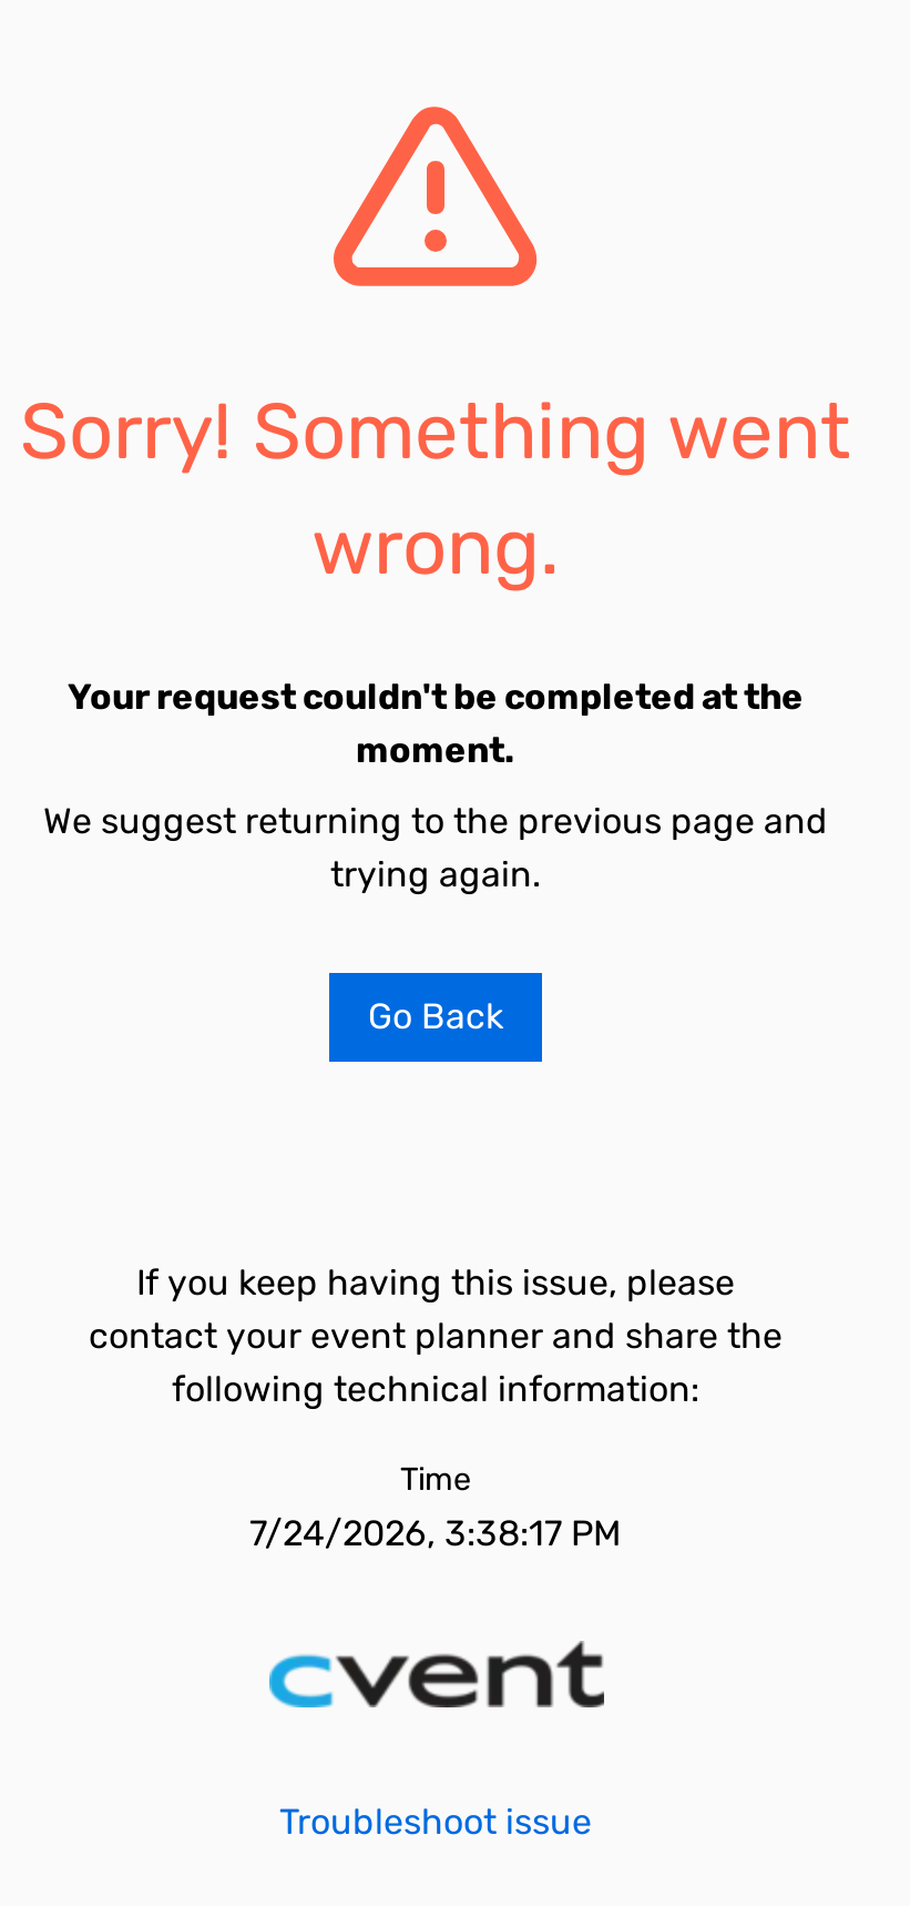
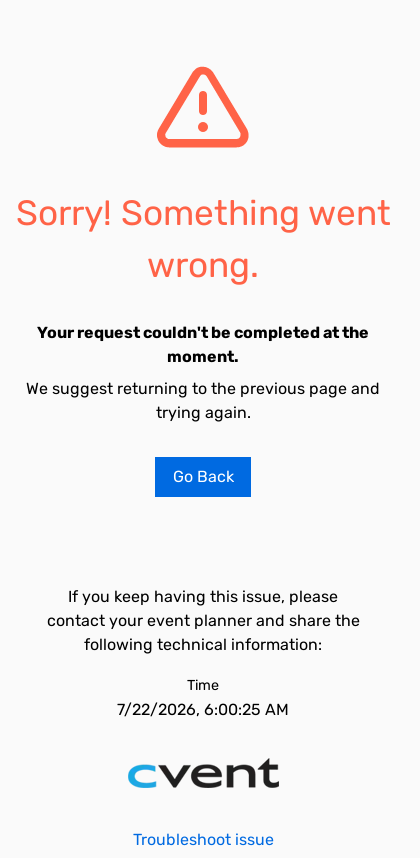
- 7/24/2026, 3:38:17 PM
+ 7/22/2026, 6:00:25 AM
